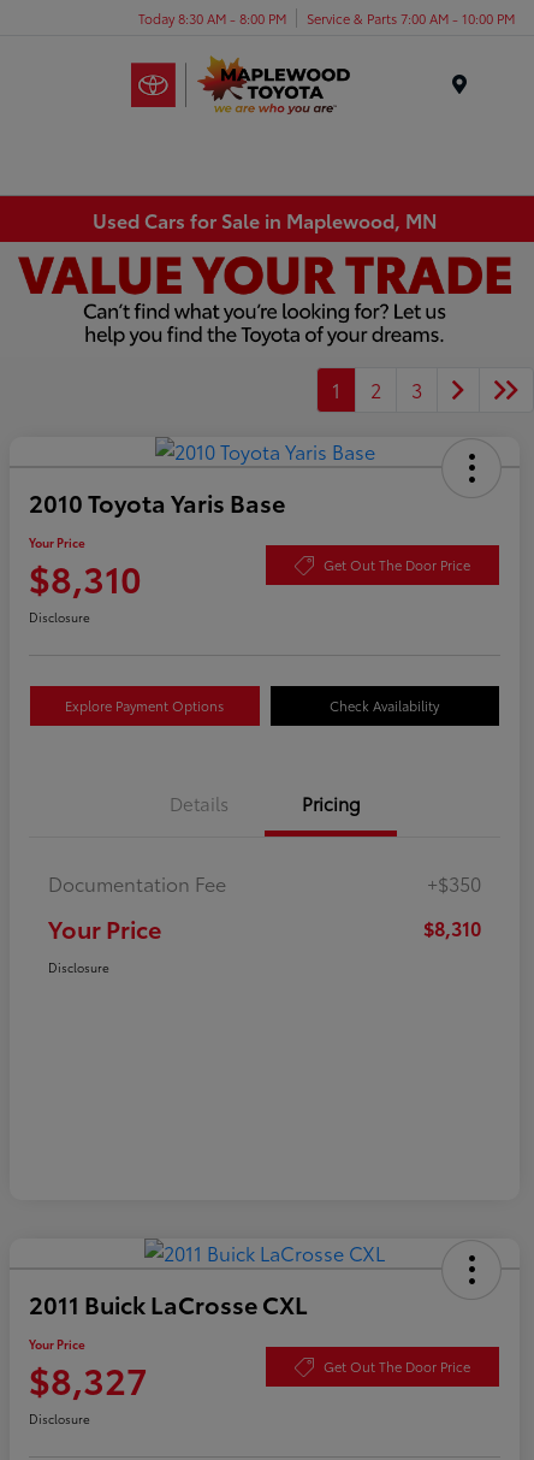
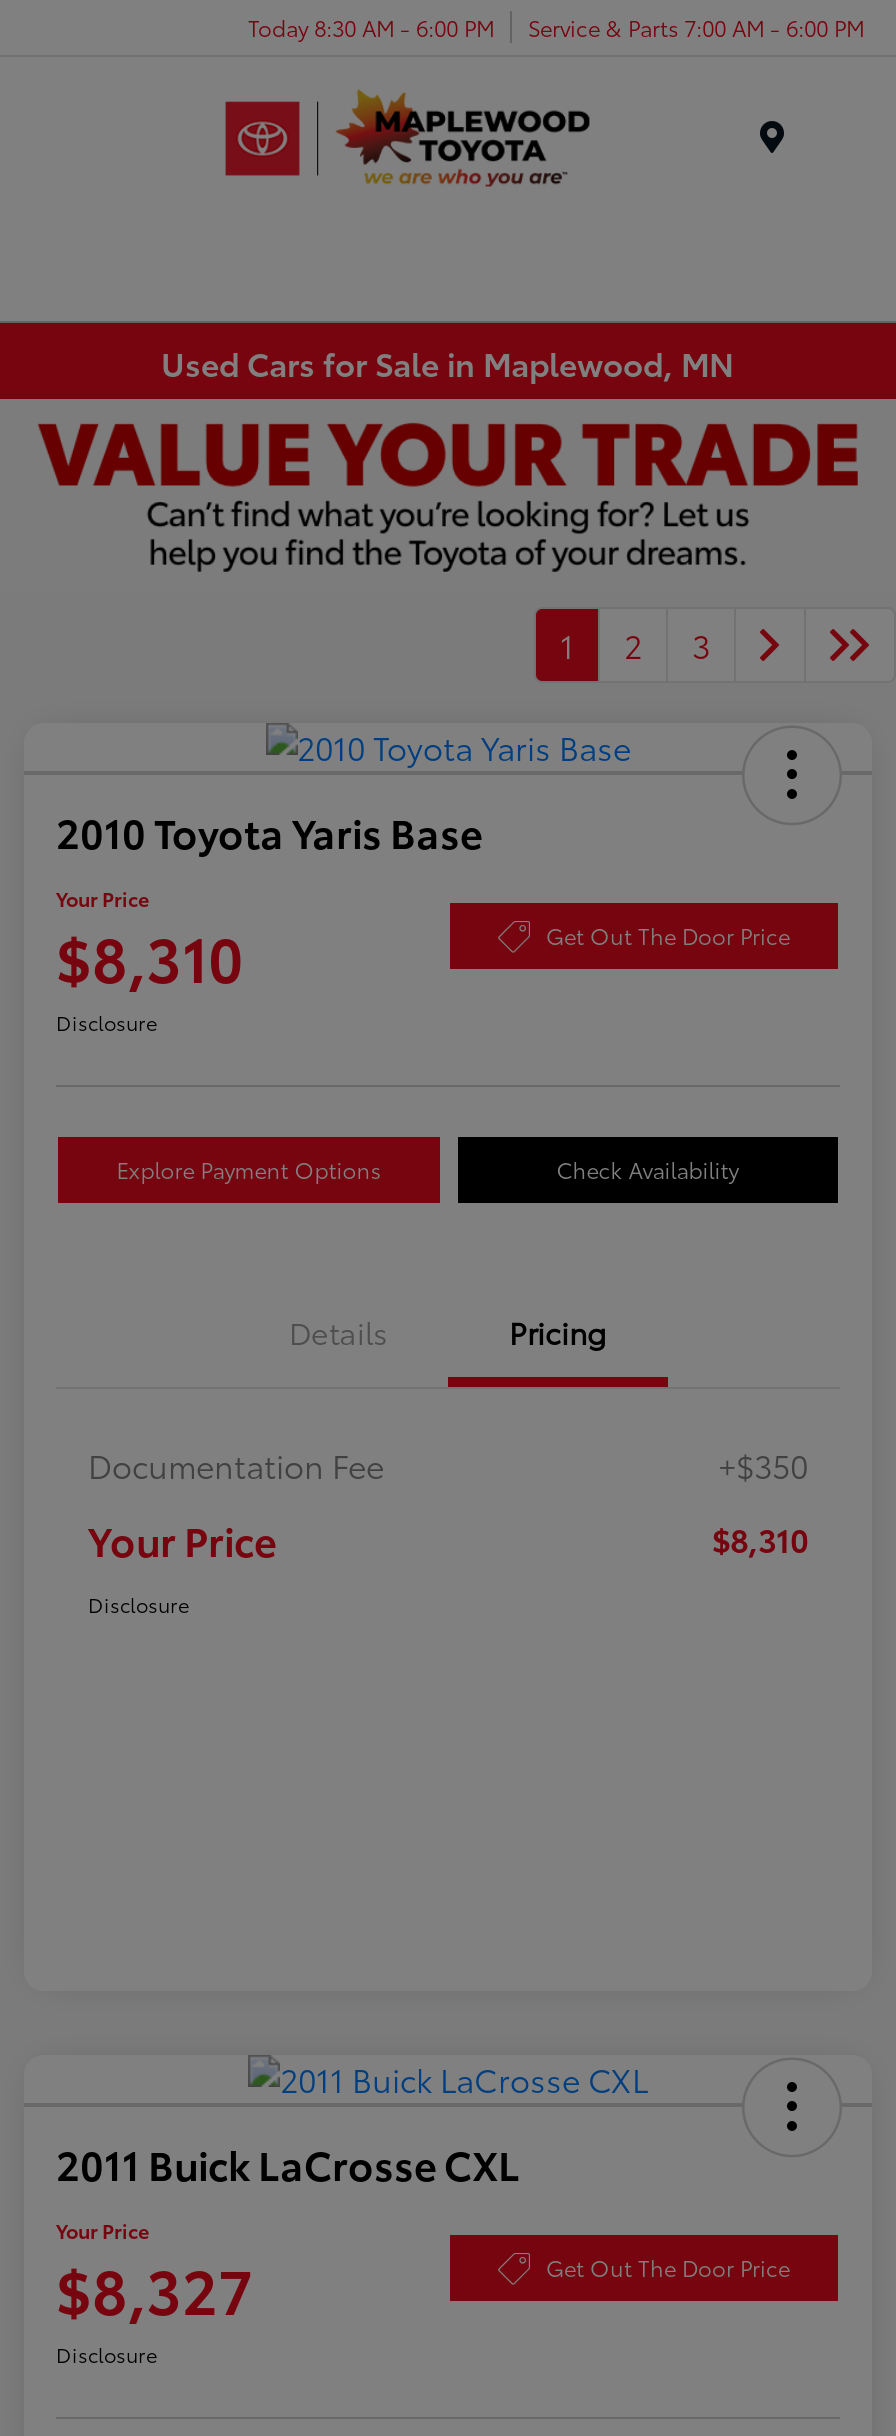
- Today 8:30 AM - 8:00 PM
+ Today 8:30 AM - 6:00 PM

- Service & Parts 7:00 AM - 10:00 PM
+ Service & Parts 7:00 AM - 6:00 PM
